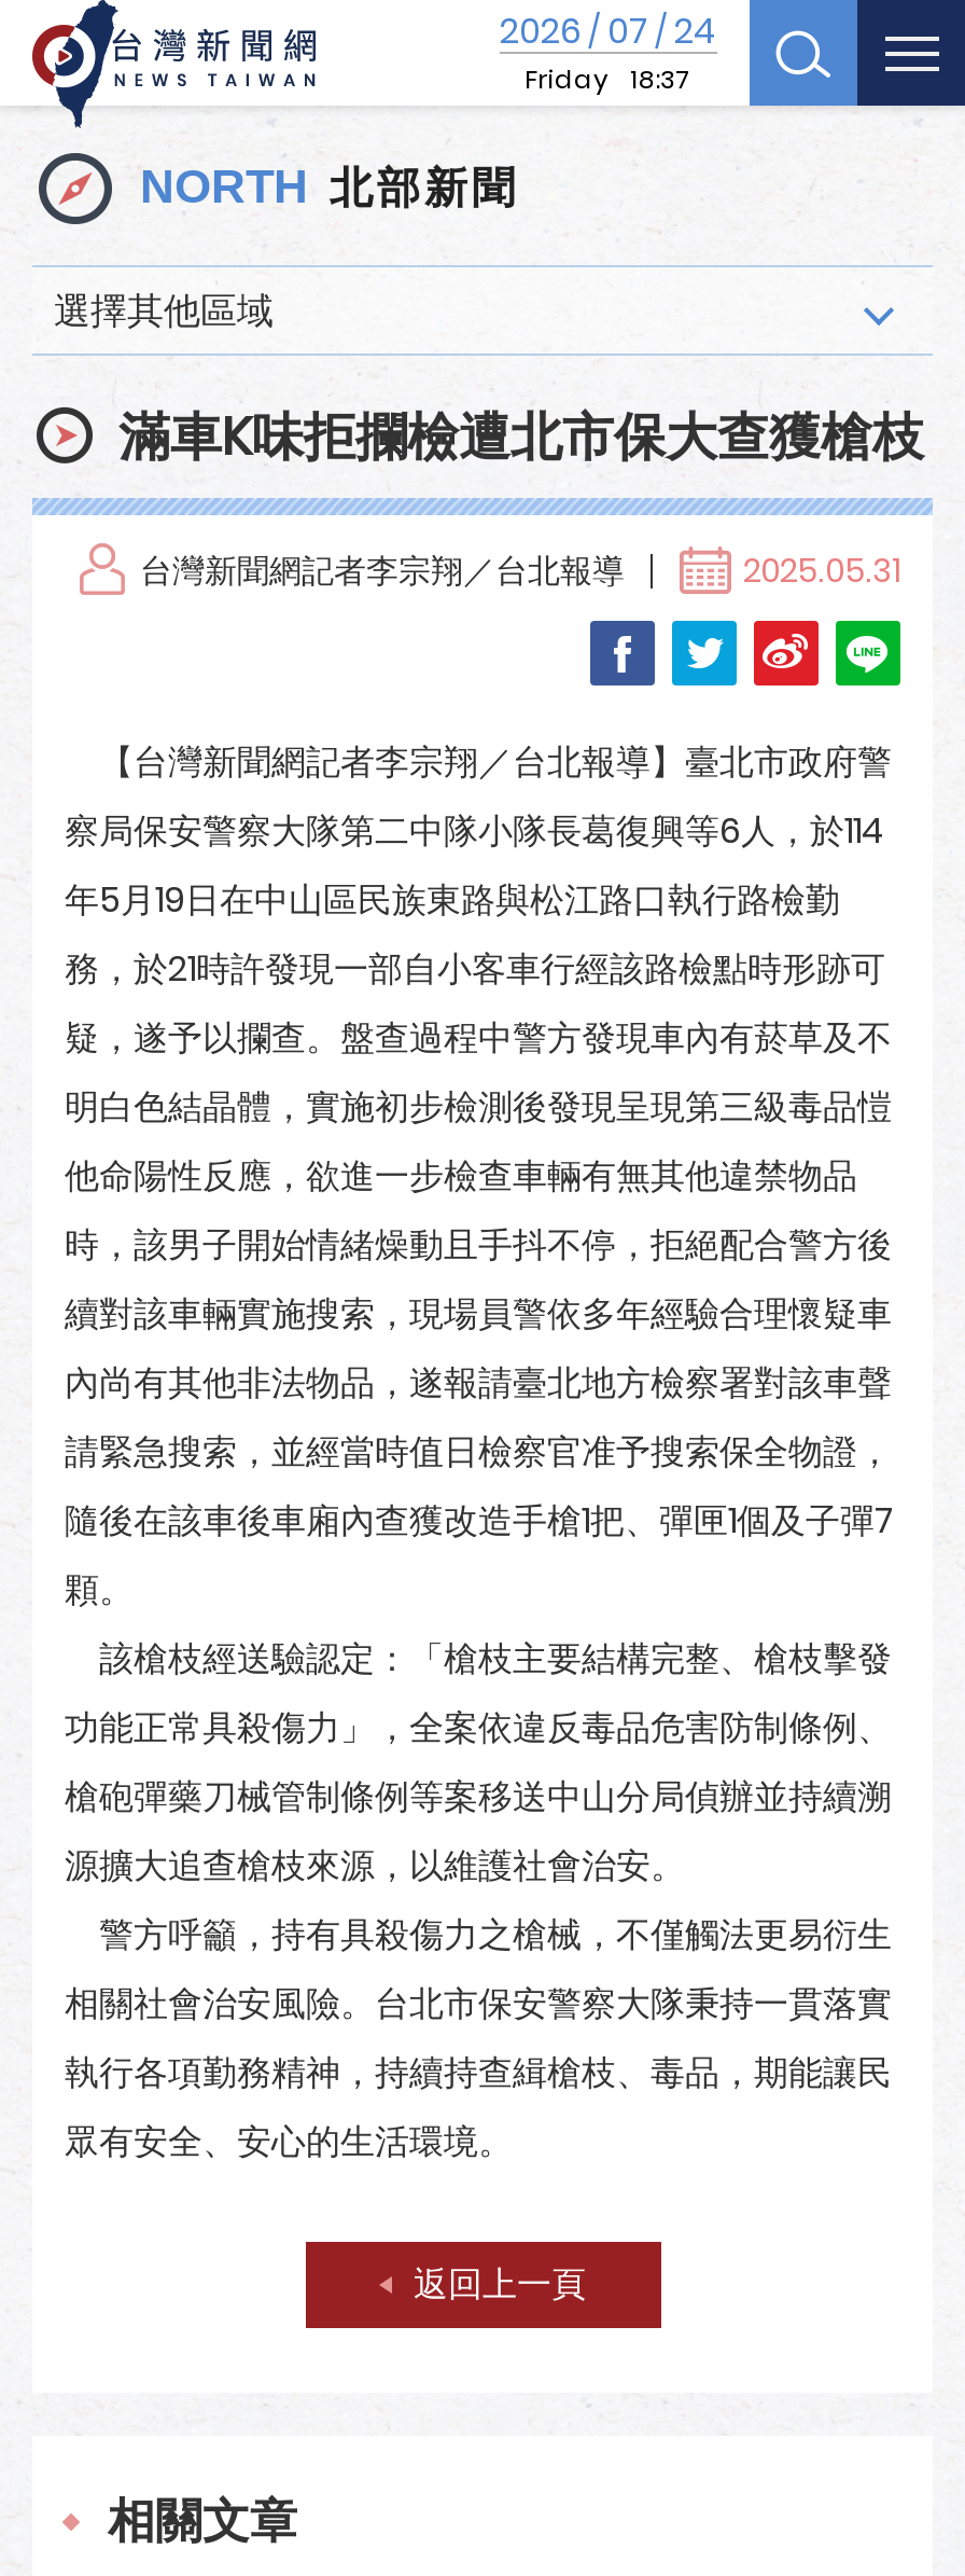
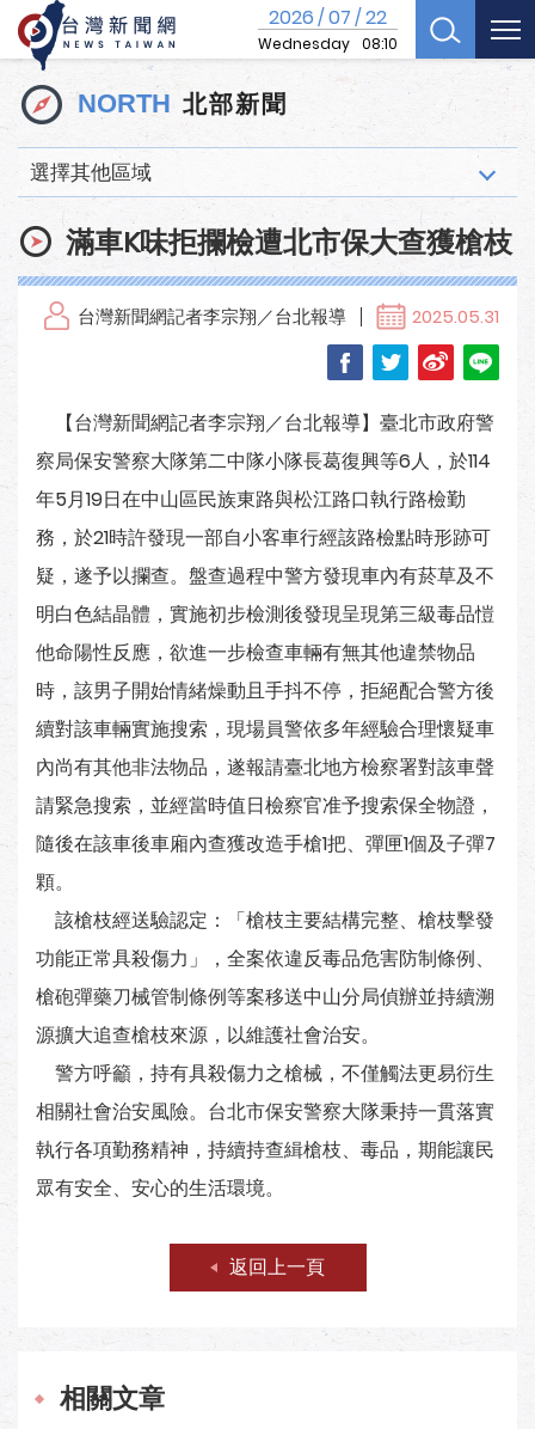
- 2026 / 07 / 24
- Friday 18:37
+ 2026 / 07 / 22
+ Wednesday 08:10
